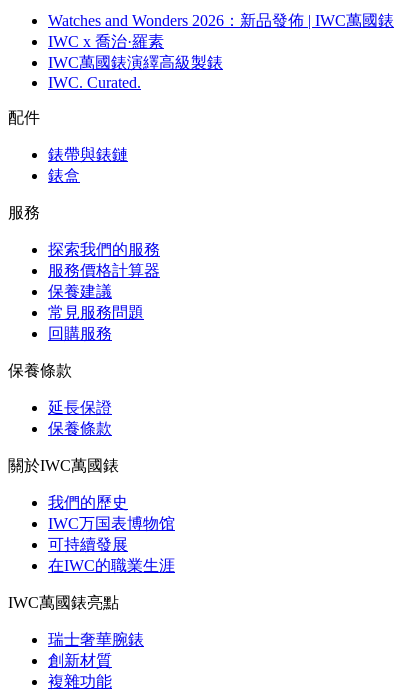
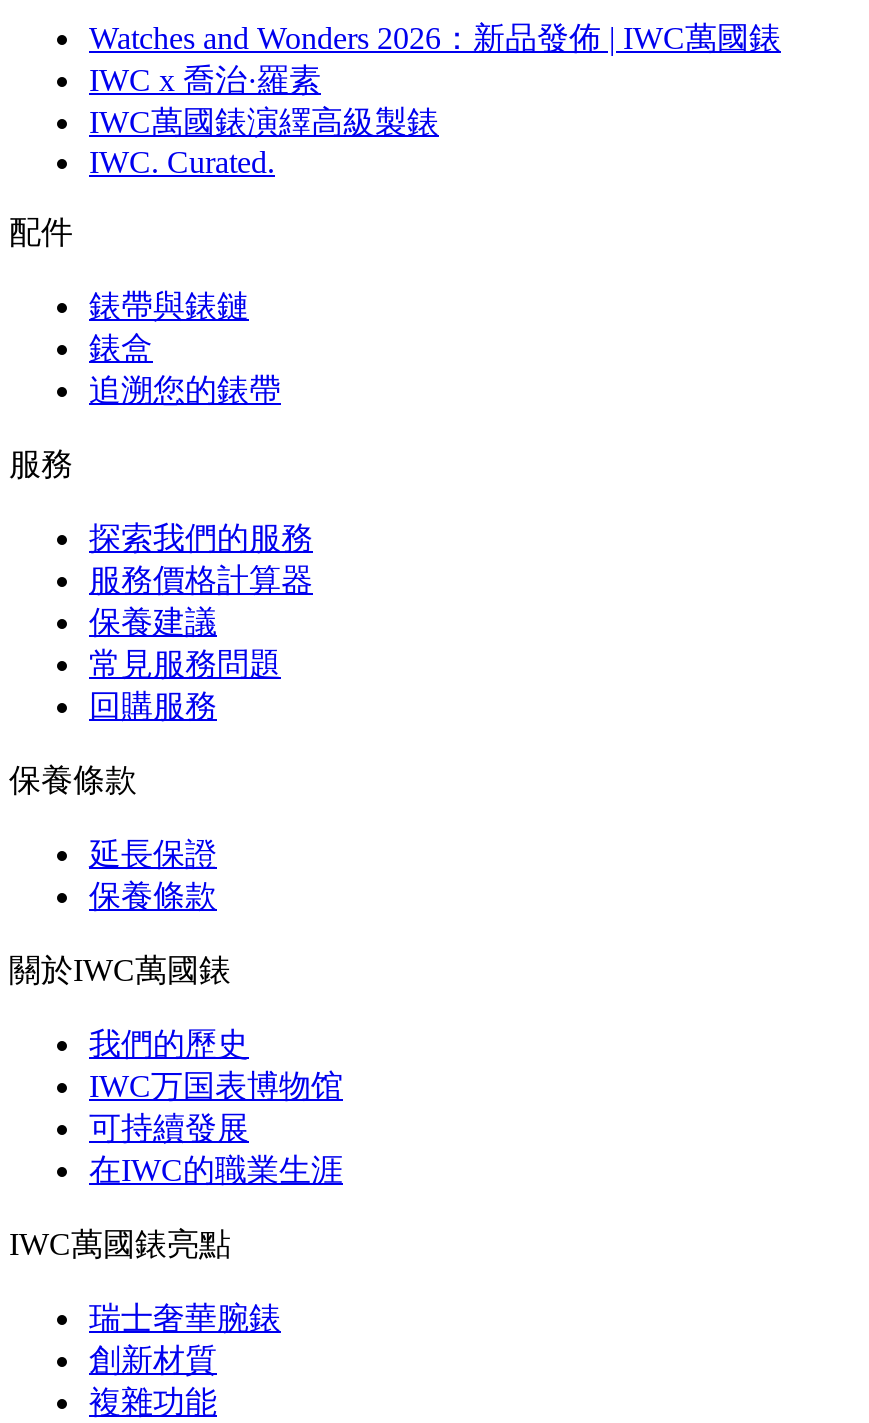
+ 追溯您的錶帶
